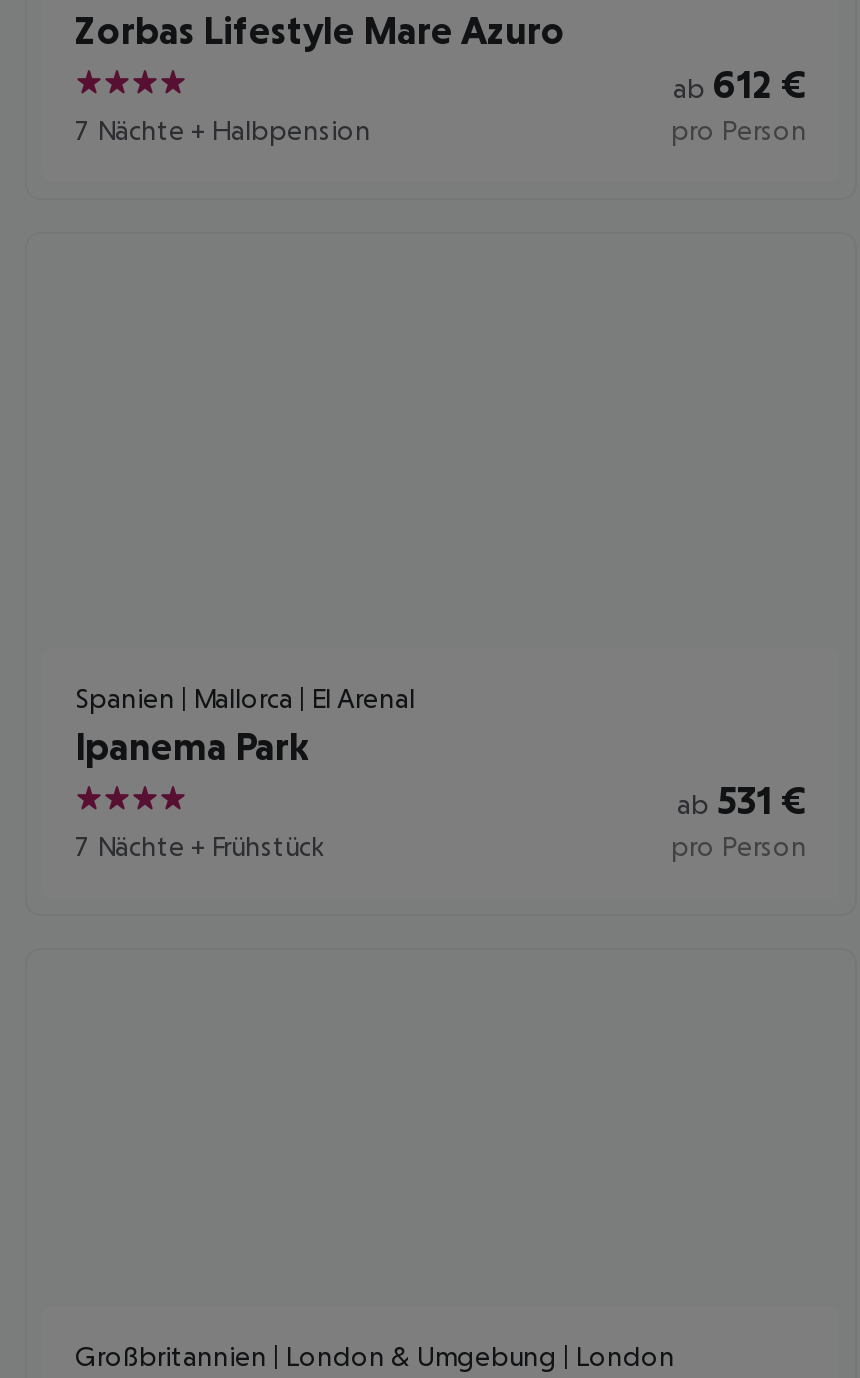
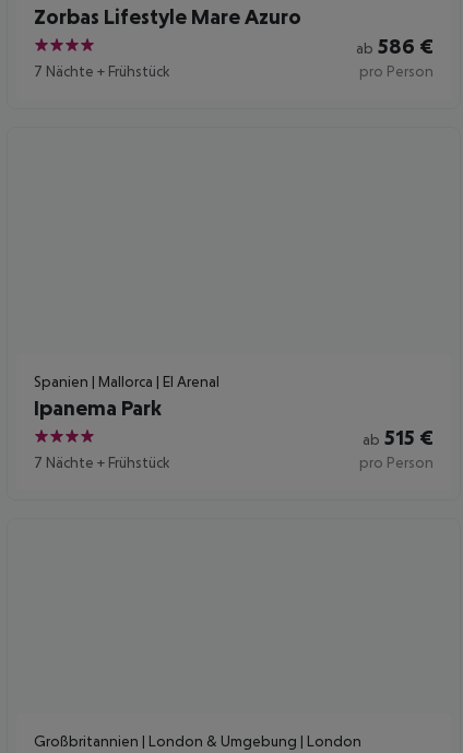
- ab 612 €
+ ab 586 €

- 7 Nächte + Halbpension
+ 7 Nächte + Frühstück

- ab 531 €
+ ab 515 €
